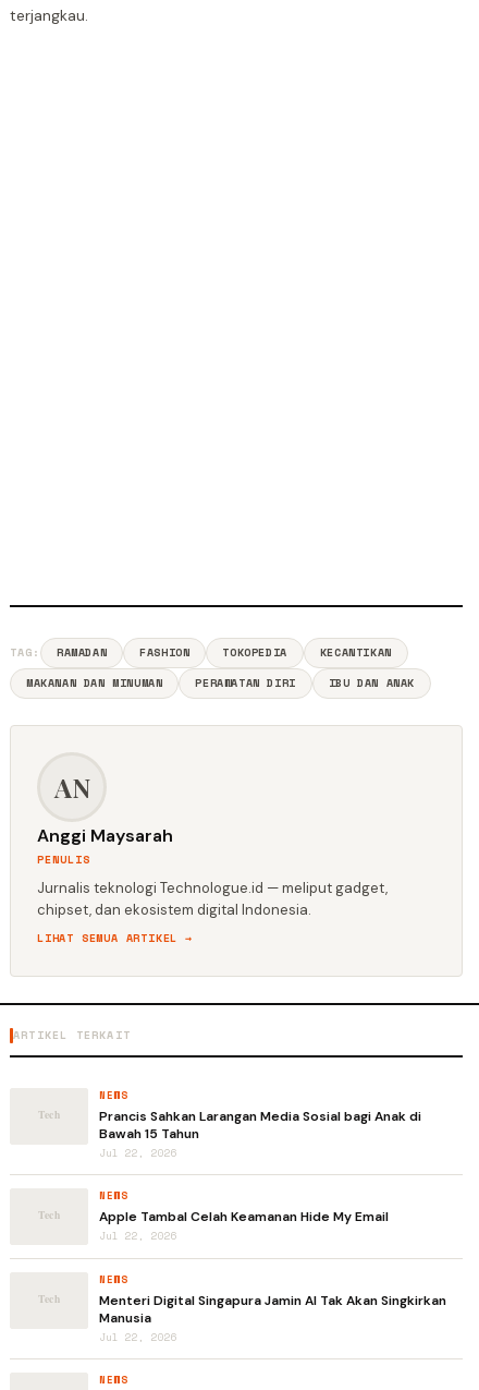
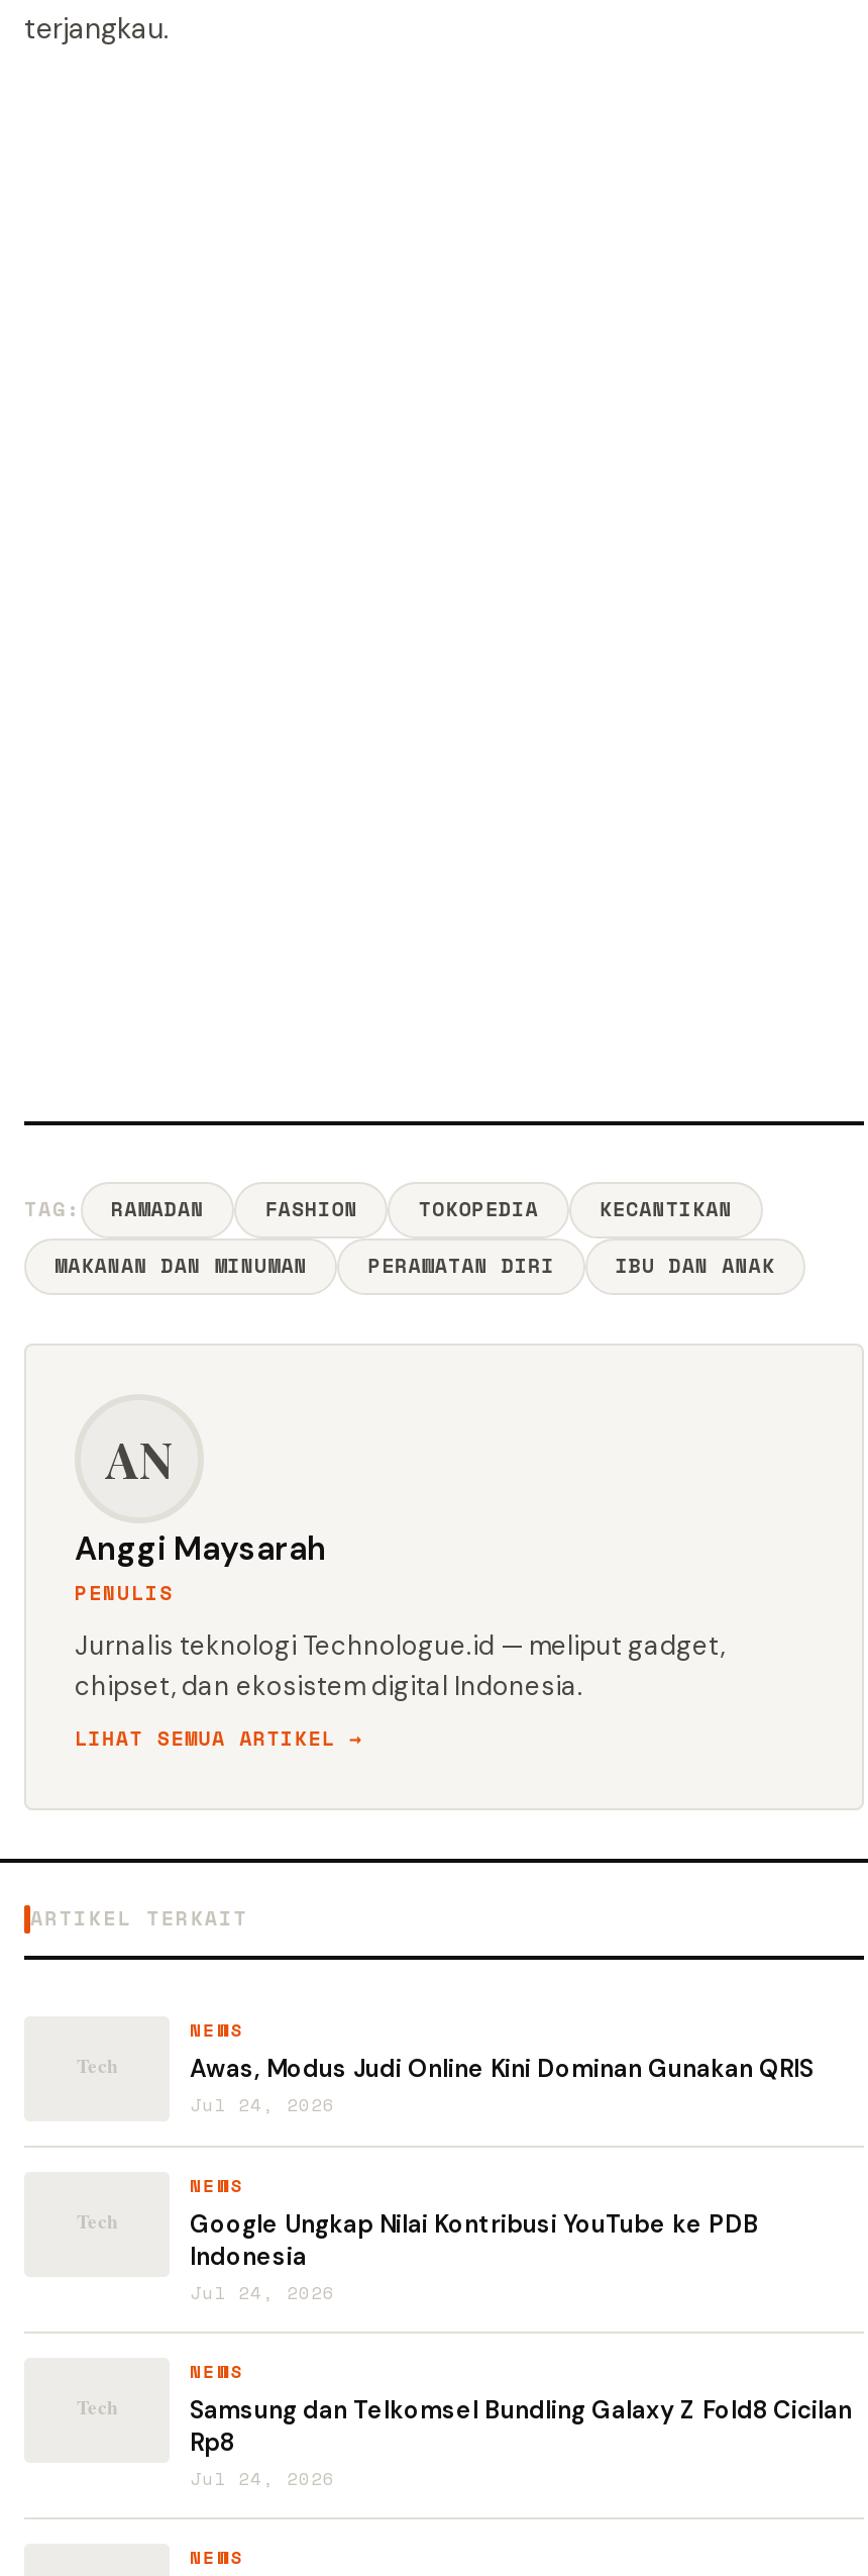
- Prancis Sahkan Larangan Media Sosial bagi Anak di
- Bawah 15 Tahun
- Jul 22, 2026
+ Awas, Modus Judi Online Kini Dominan Gunakan QRIS
+ Jul 24, 2026

- Apple Tambal Celah Keamanan Hide My Email
- Jul 22, 2026
+ Google Ungkap Nilai Kontribusi YouTube ke PDB
+ Indonesia
+ Jul 24, 2026

- Menteri Digital Singapura Jamin AI Tak Akan Singkirkan
- Manusia
- Jul 22, 2026
+ Samsung dan Telkomsel Bundling Galaxy Z Fold8 Cicilan
+ Rp8
+ Jul 24, 2026
